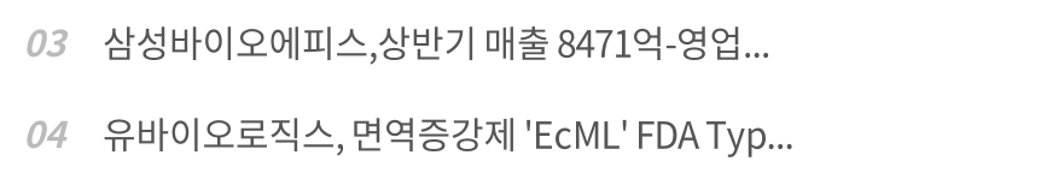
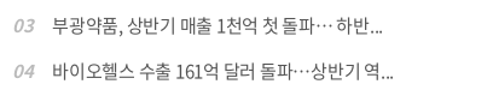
- 삼성바이오에피스,상반기 매출 8471억-영업...
+ 부광약품, 상반기 매출 1천억 첫 돌파… 하반...

- 유바이오로직스, 면역증강제 'EcML' FDA Typ...
+ 바이오헬스 수출 161억 달러 돌파…상반기 역...
